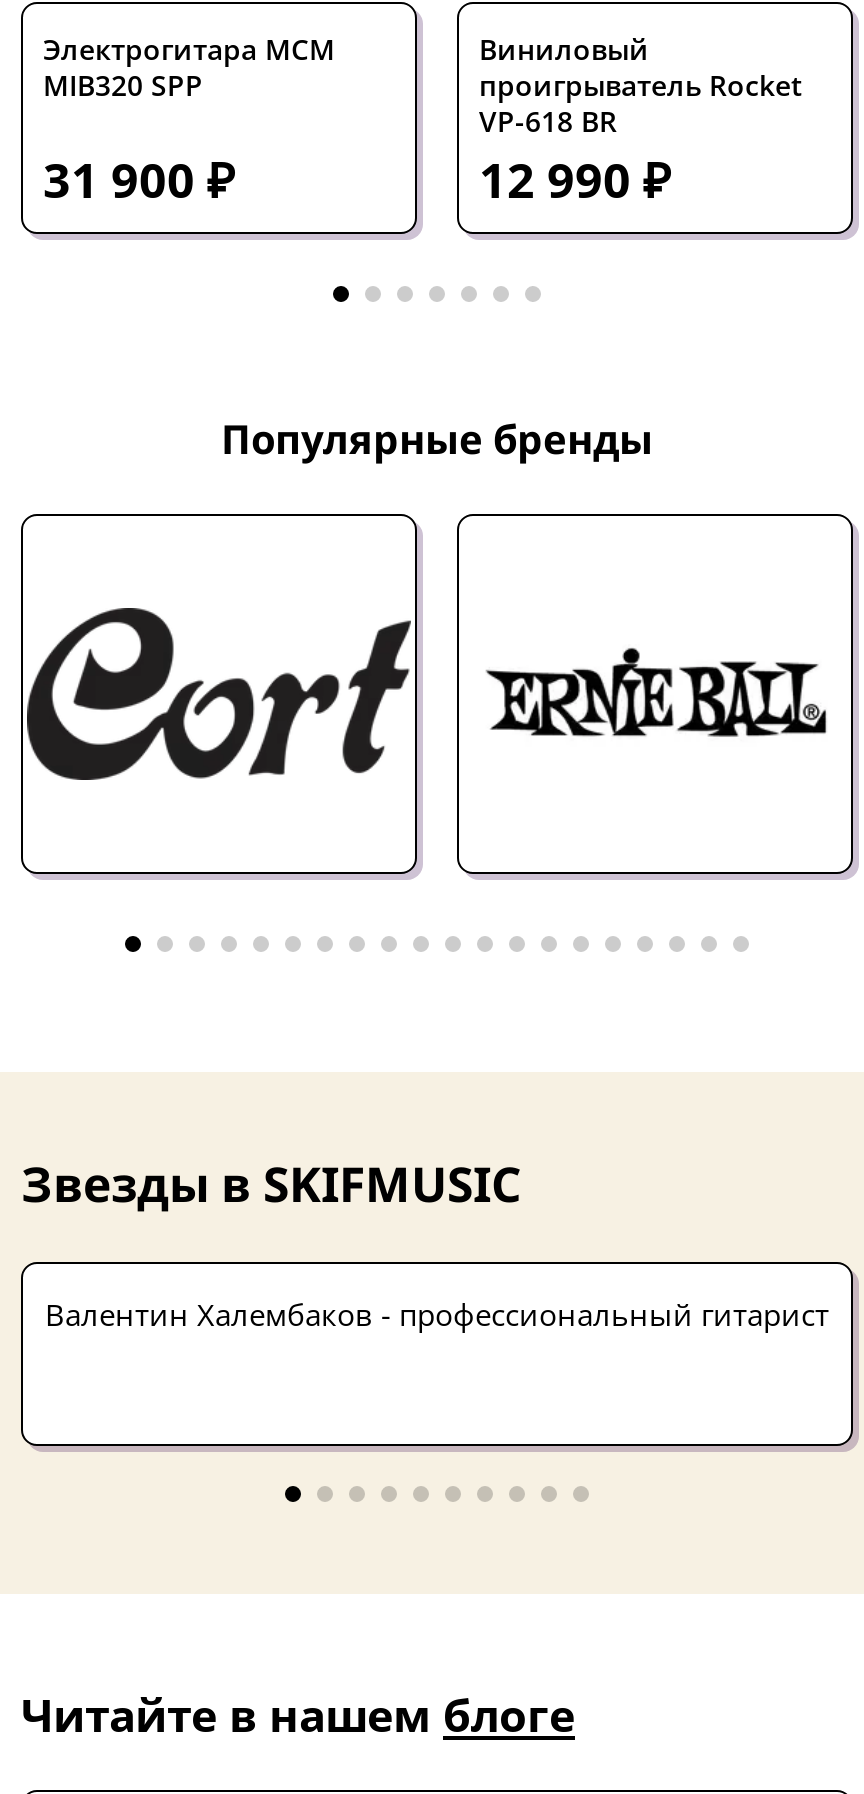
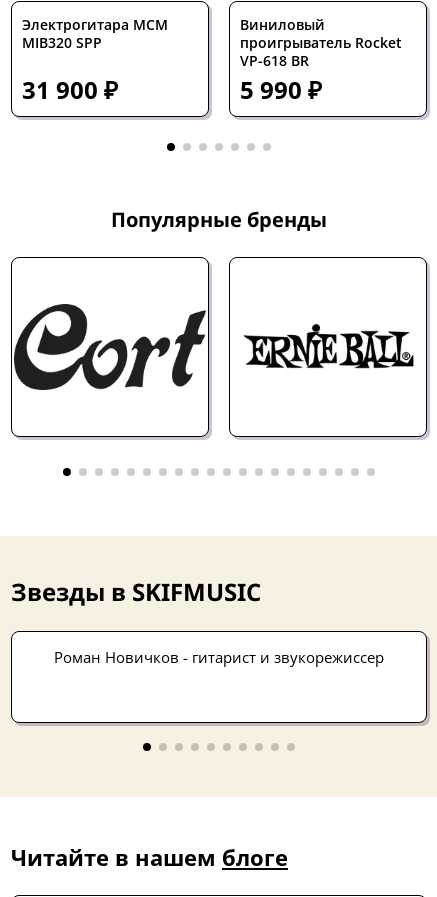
- 12 990 ₽
+ 5 990 ₽

- Валентин Халембаков - профессиональный гитарист
+ Роман Новичков - гитарист и звукорежиссер
